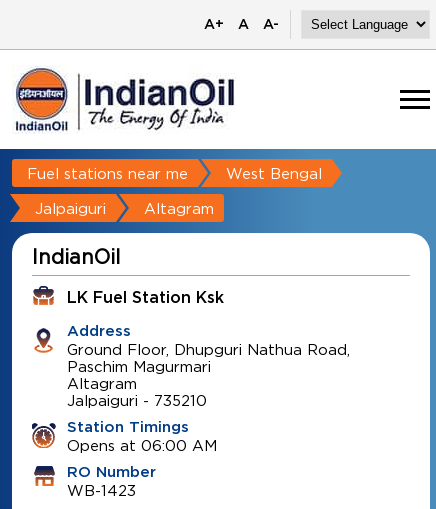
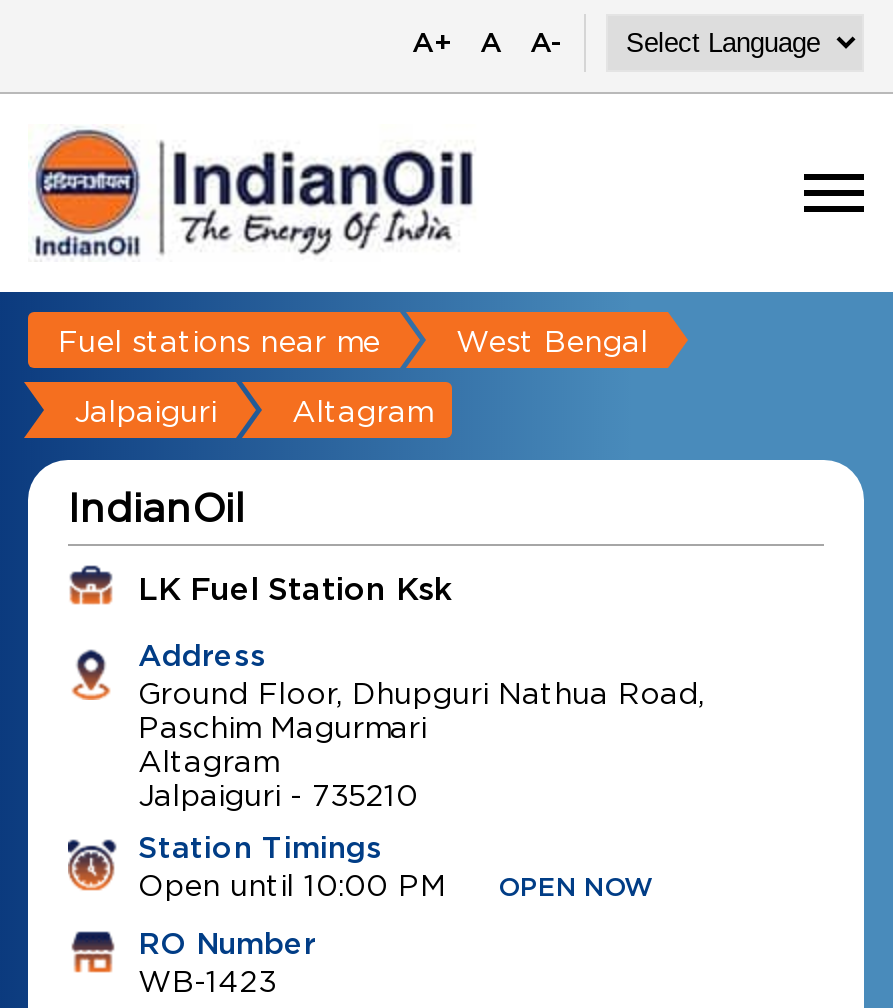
- Opens at 06:00 AM
+ Open until 10:00 PM
+ OPEN NOW
